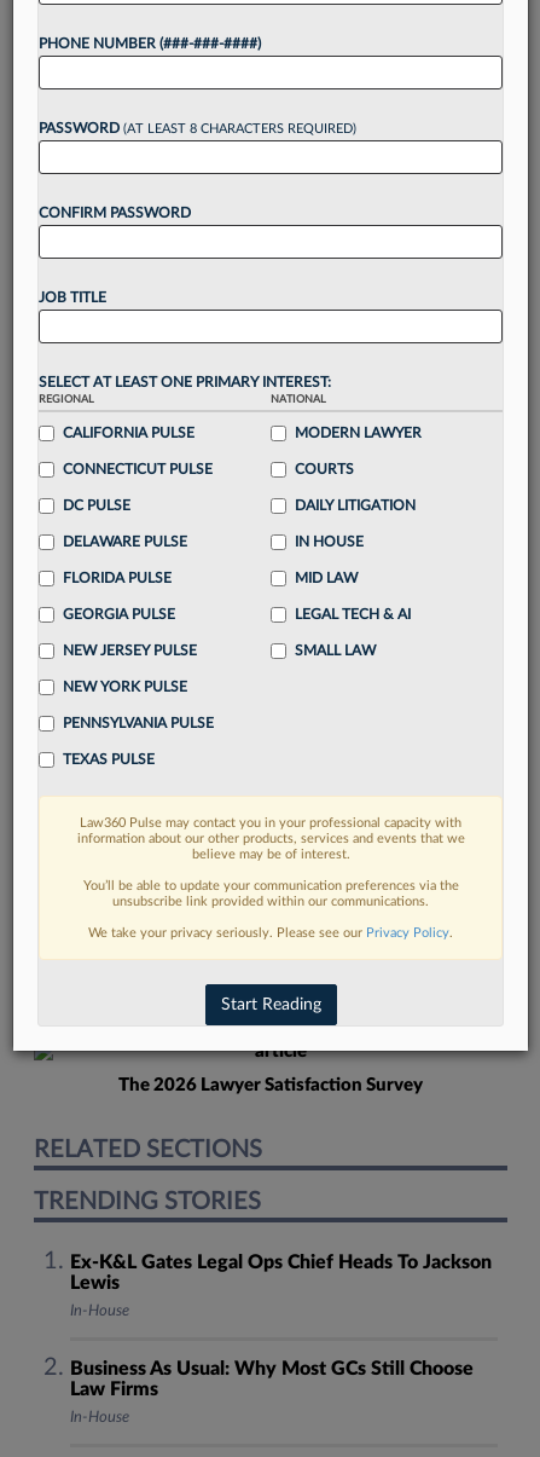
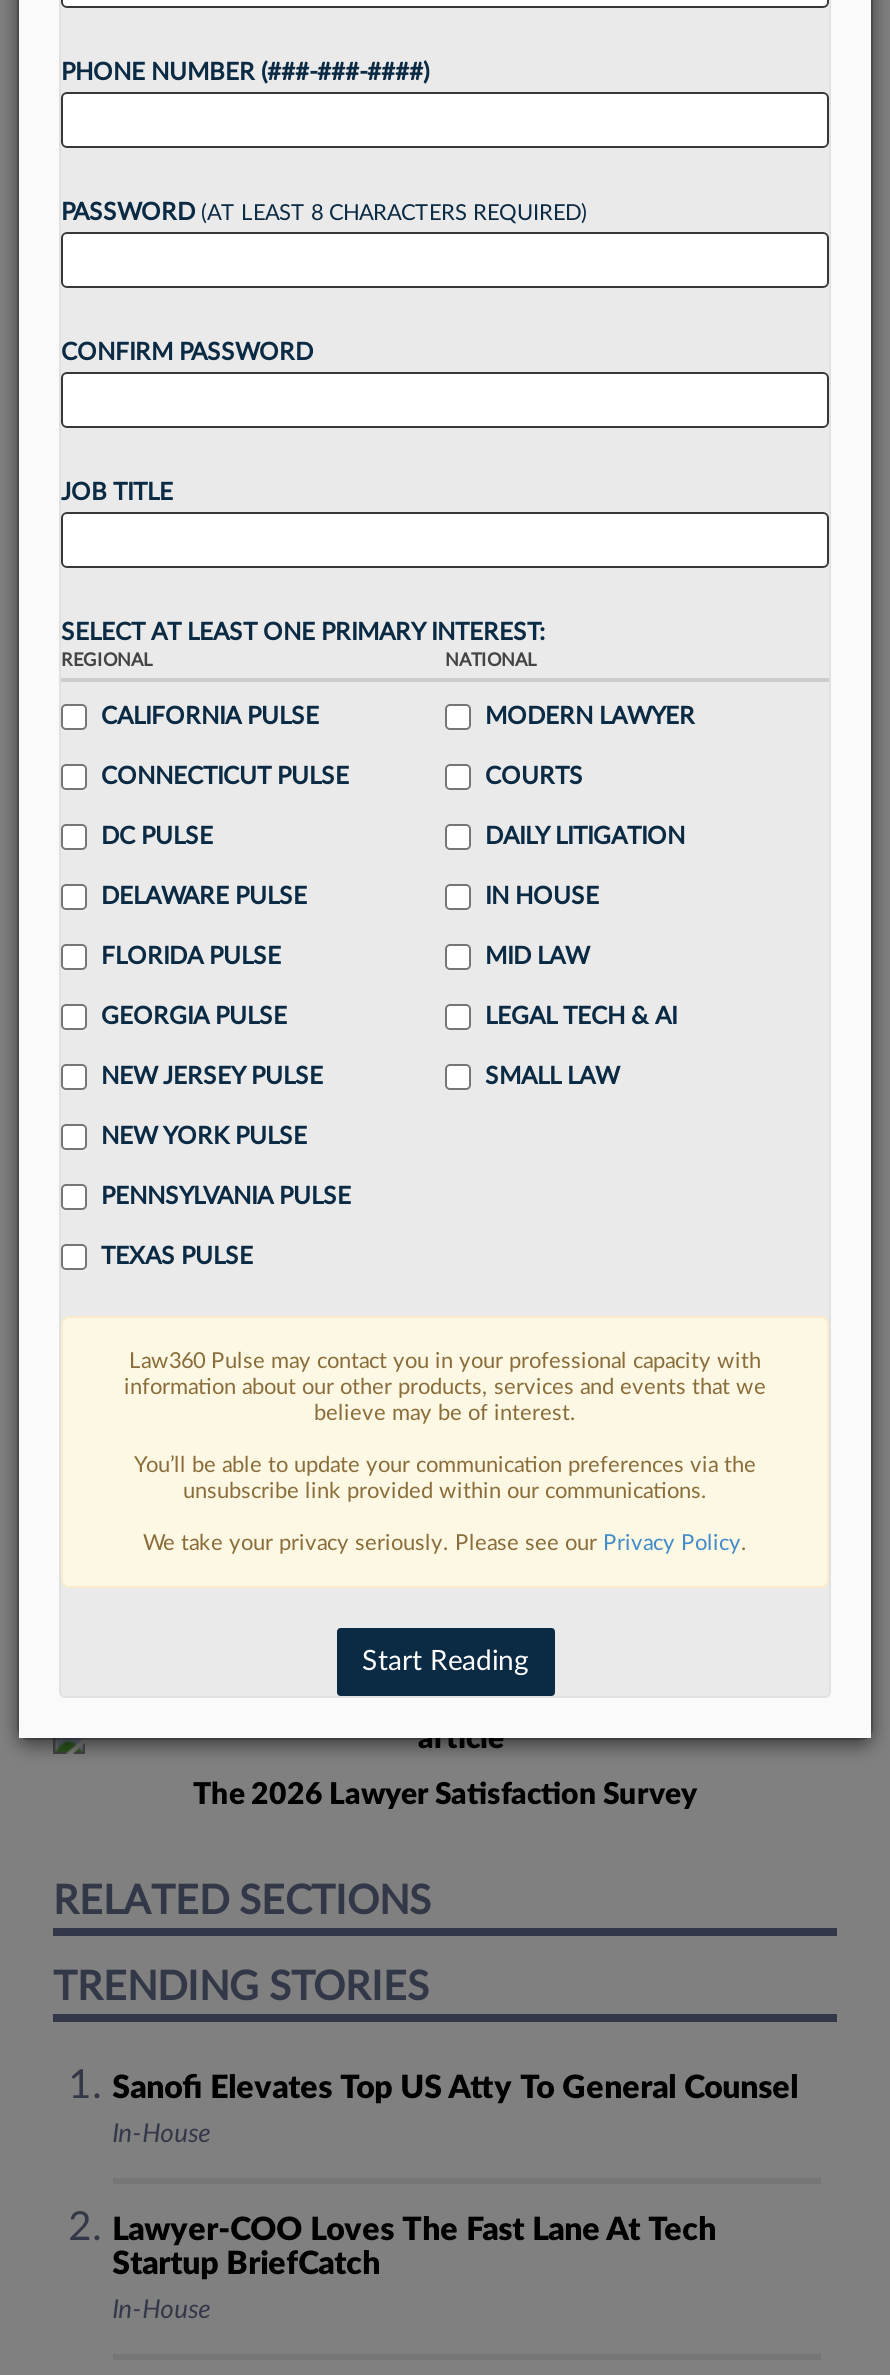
- Ex-K&L Gates Legal Ops Chief Heads To Jackson
- Lewis
+ Sanofi Elevates Top US Atty To General Counsel

- Business As Usual: Why Most GCs Still Choose
- Law Firms
+ Lawyer-COO Loves The Fast Lane At Tech
+ Startup BriefCatch
